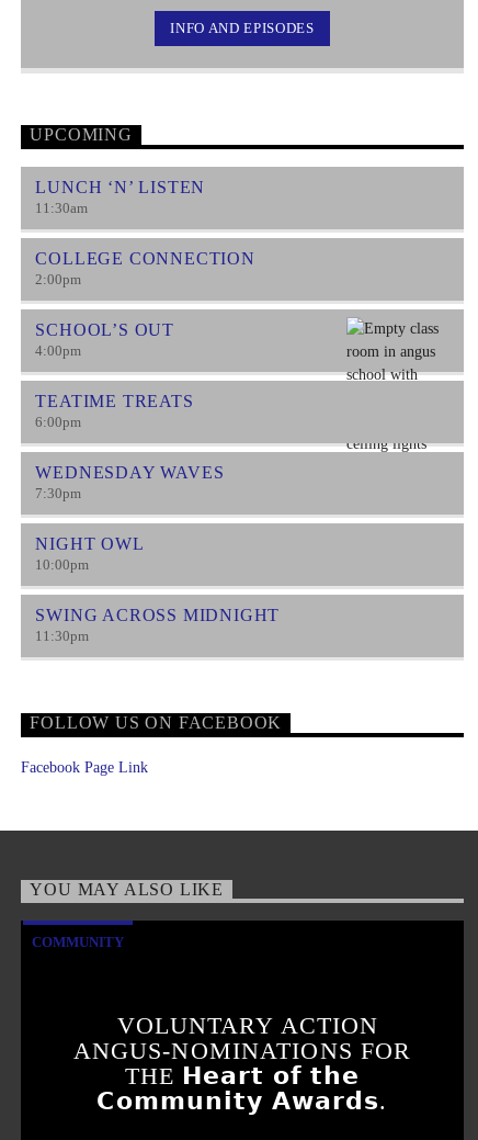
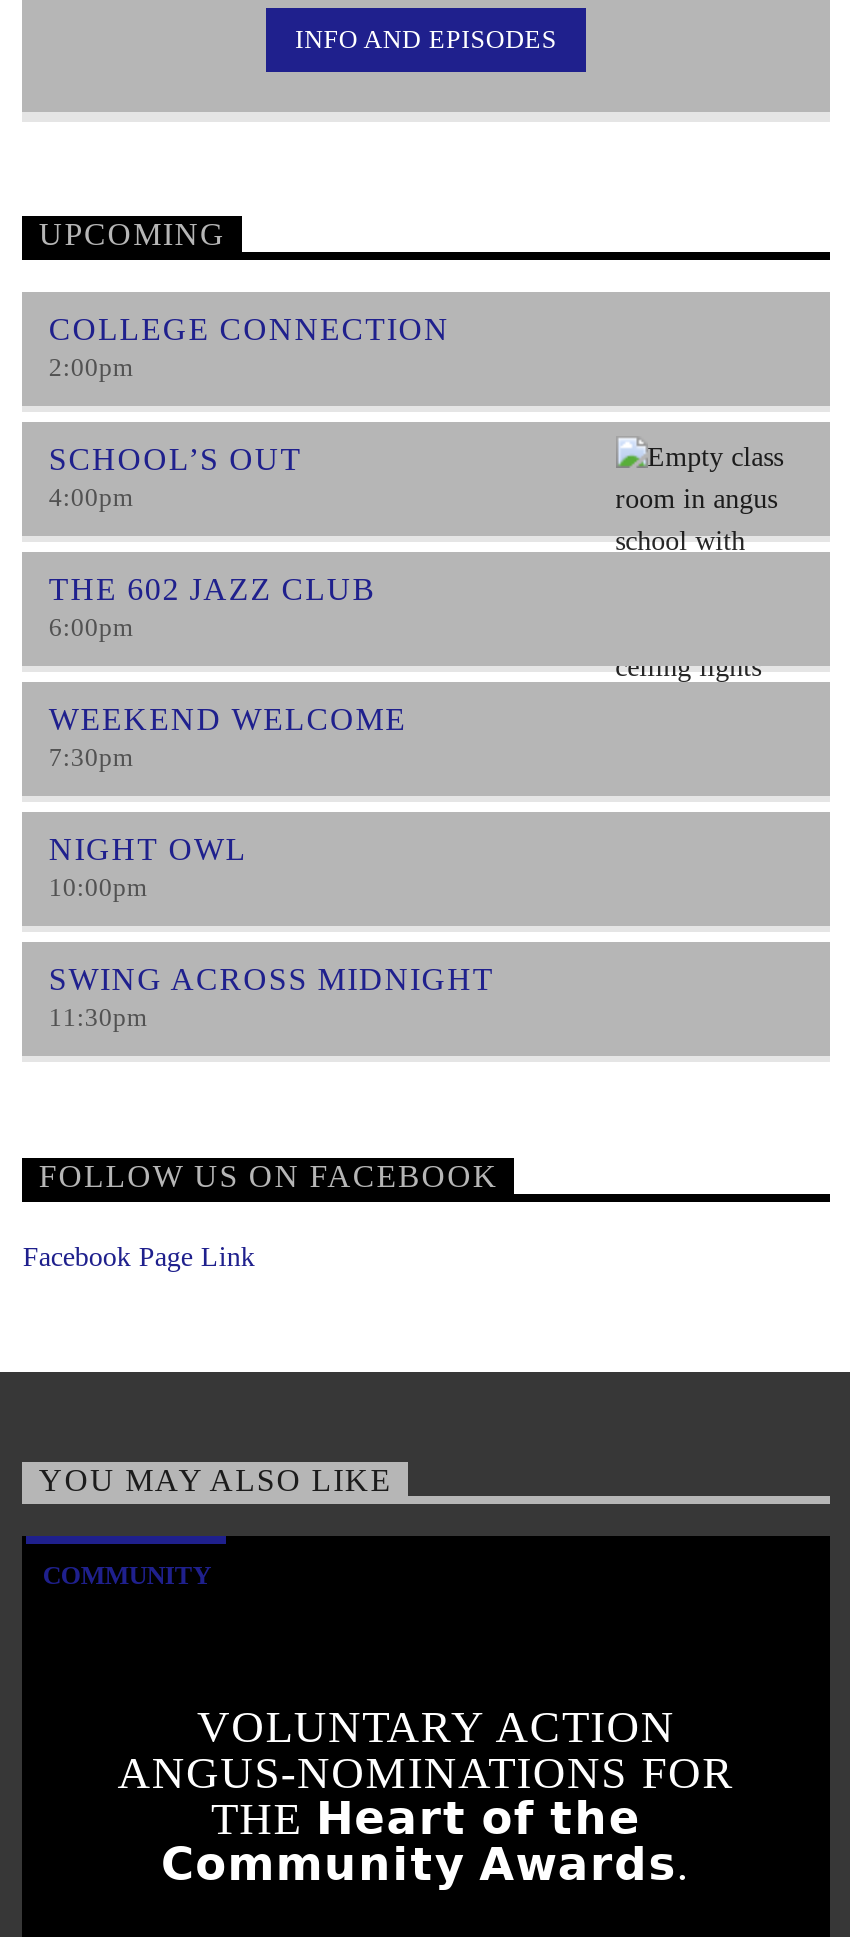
- LUNCH ‘N’ LISTEN
- 11:30am

- TEATIME TREATS
+ THE 602 JAZZ CLUB

- WEDNESDAY WAVES
+ WEEKEND WELCOME
